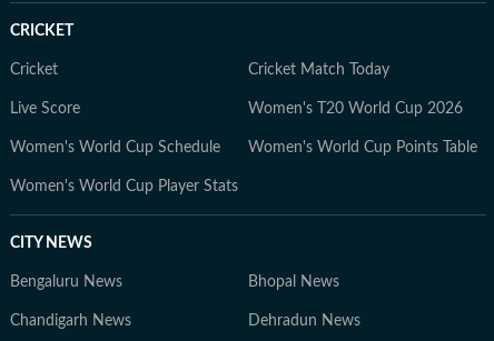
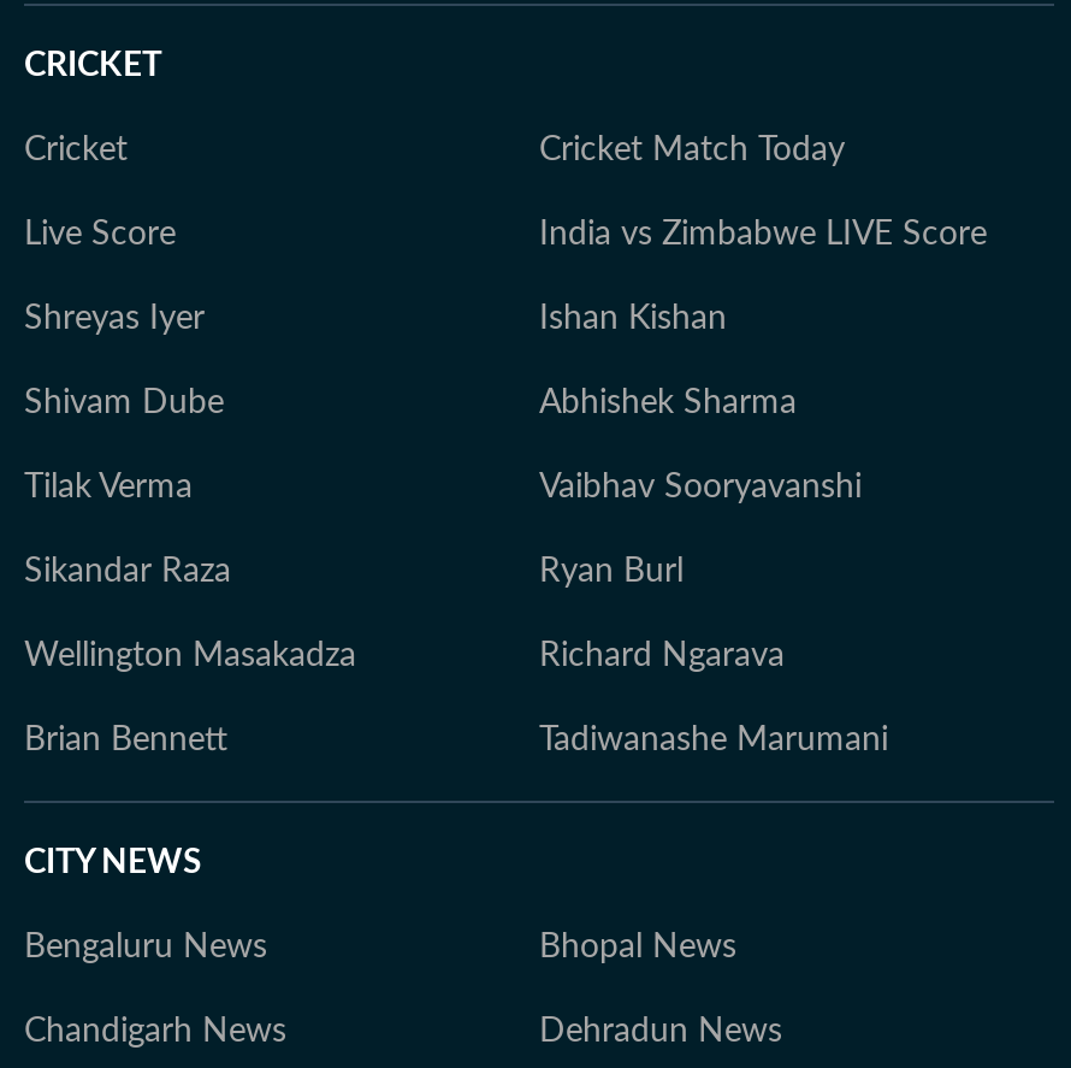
- Women's T20 World Cup 2026
- Women's World Cup Schedule
- Women's World Cup Points Table
- Women's World Cup Player Stats
+ India vs Zimbabwe LIVE Score
+ Shreyas Iyer
+ Ishan Kishan
+ Shivam Dube
+ Abhishek Sharma
+ Tilak Verma
+ Vaibhav Sooryavanshi
+ Sikandar Raza
+ Ryan Burl
+ Wellington Masakadza
+ Richard Ngarava
+ Brian Bennett
+ Tadiwanashe Marumani
